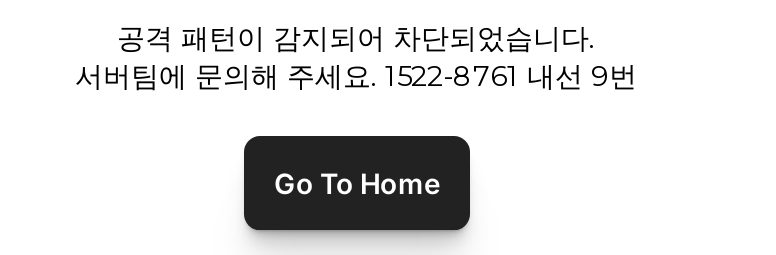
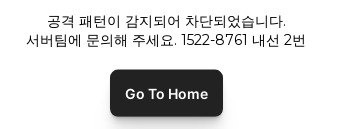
- 서버팀에 문의해 주세요. 1522-8761 내선 9번
+ 서버팀에 문의해 주세요. 1522-8761 내선 2번
